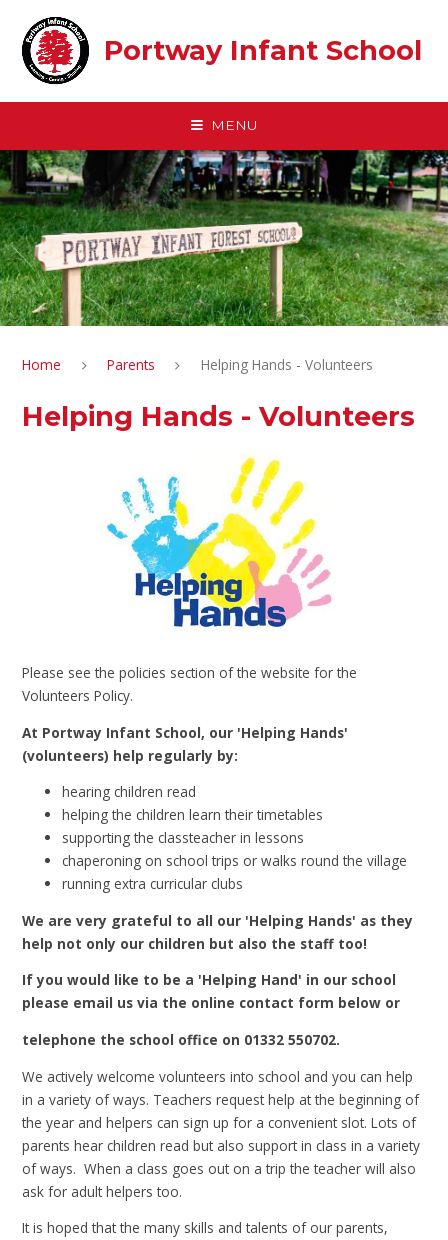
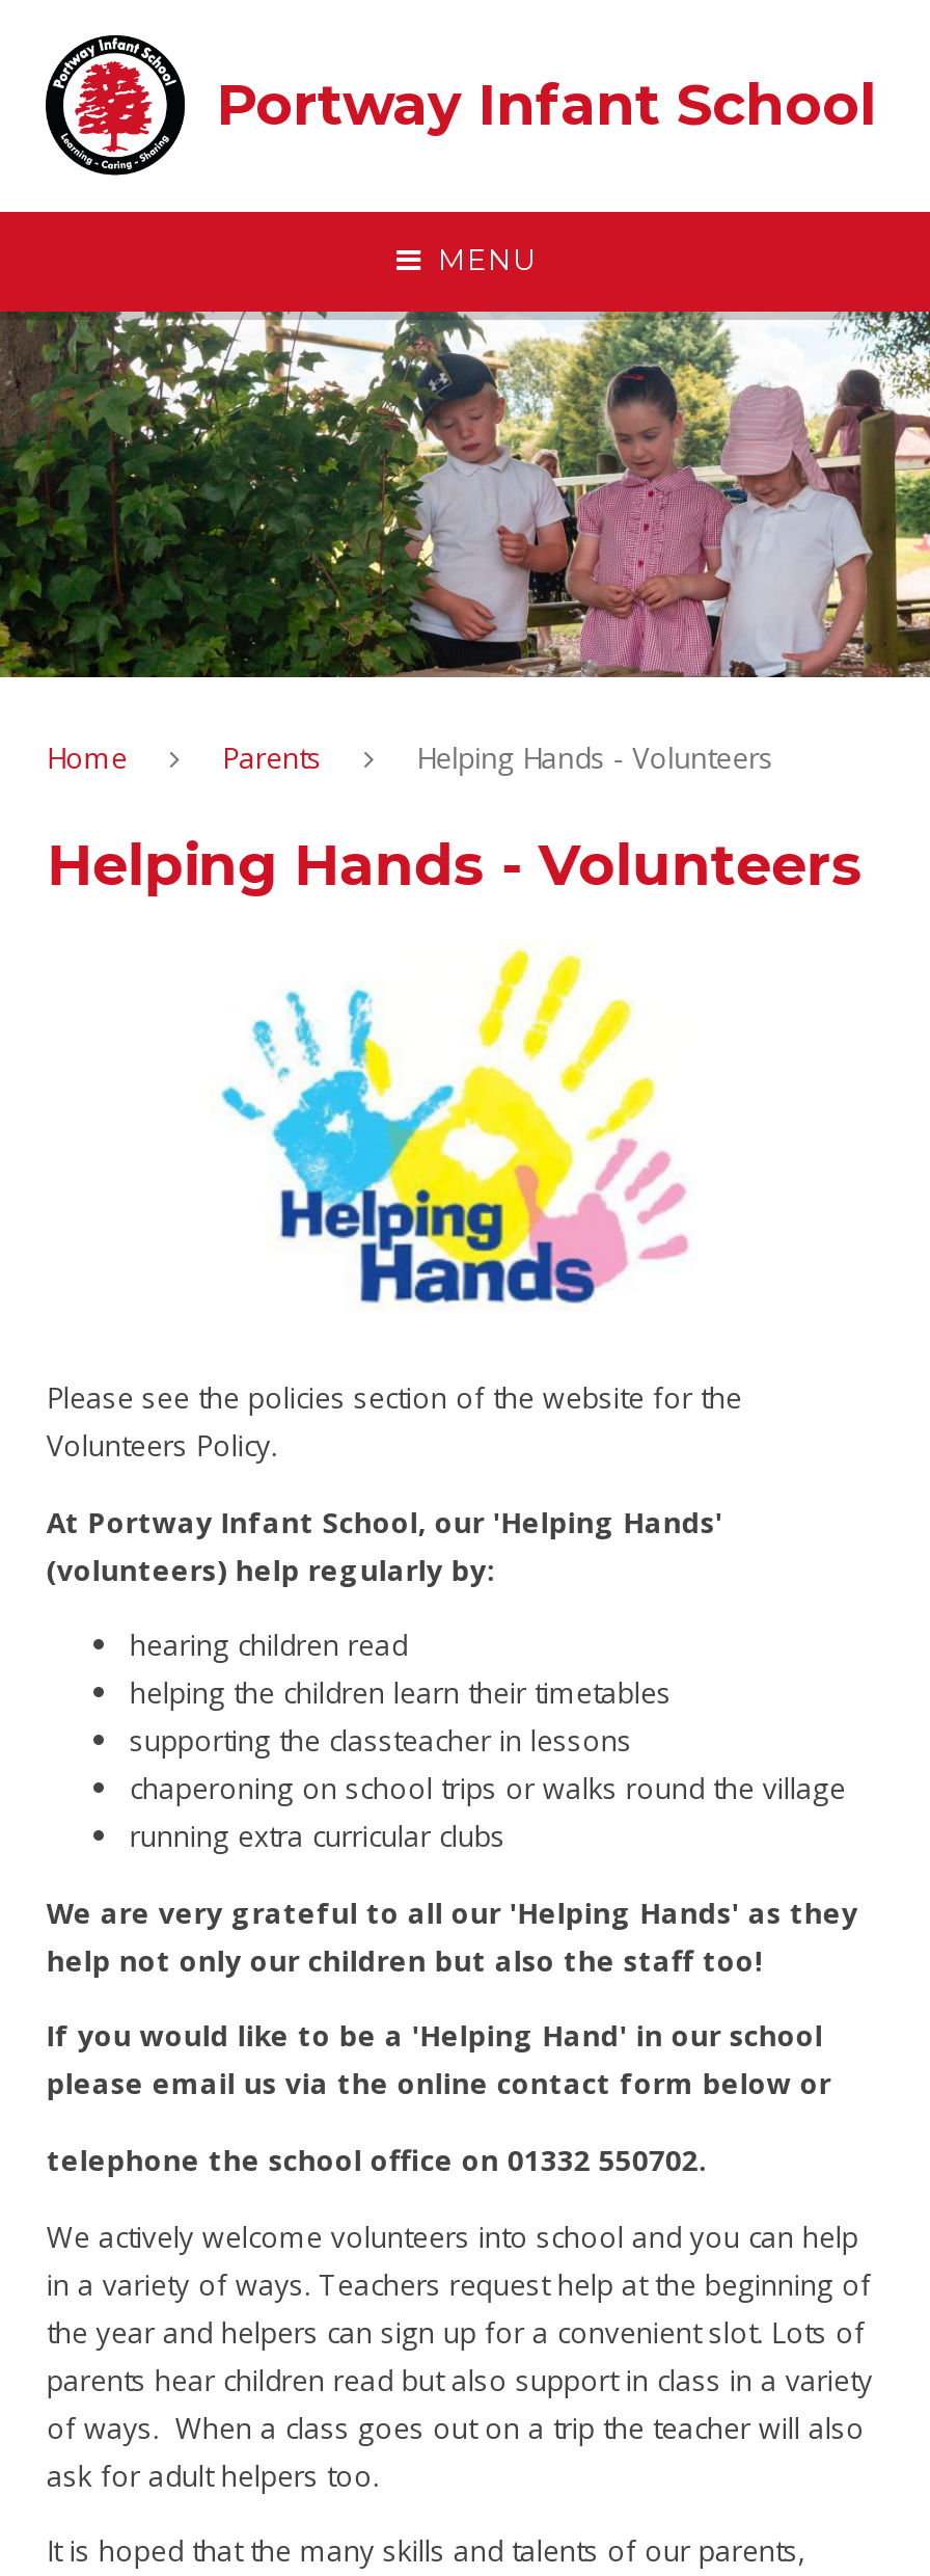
- [image]
+ [image]
